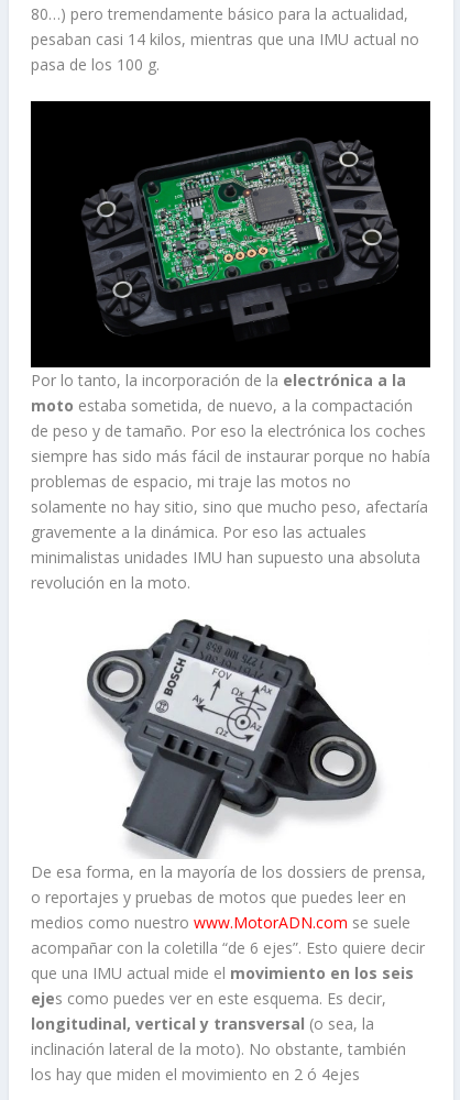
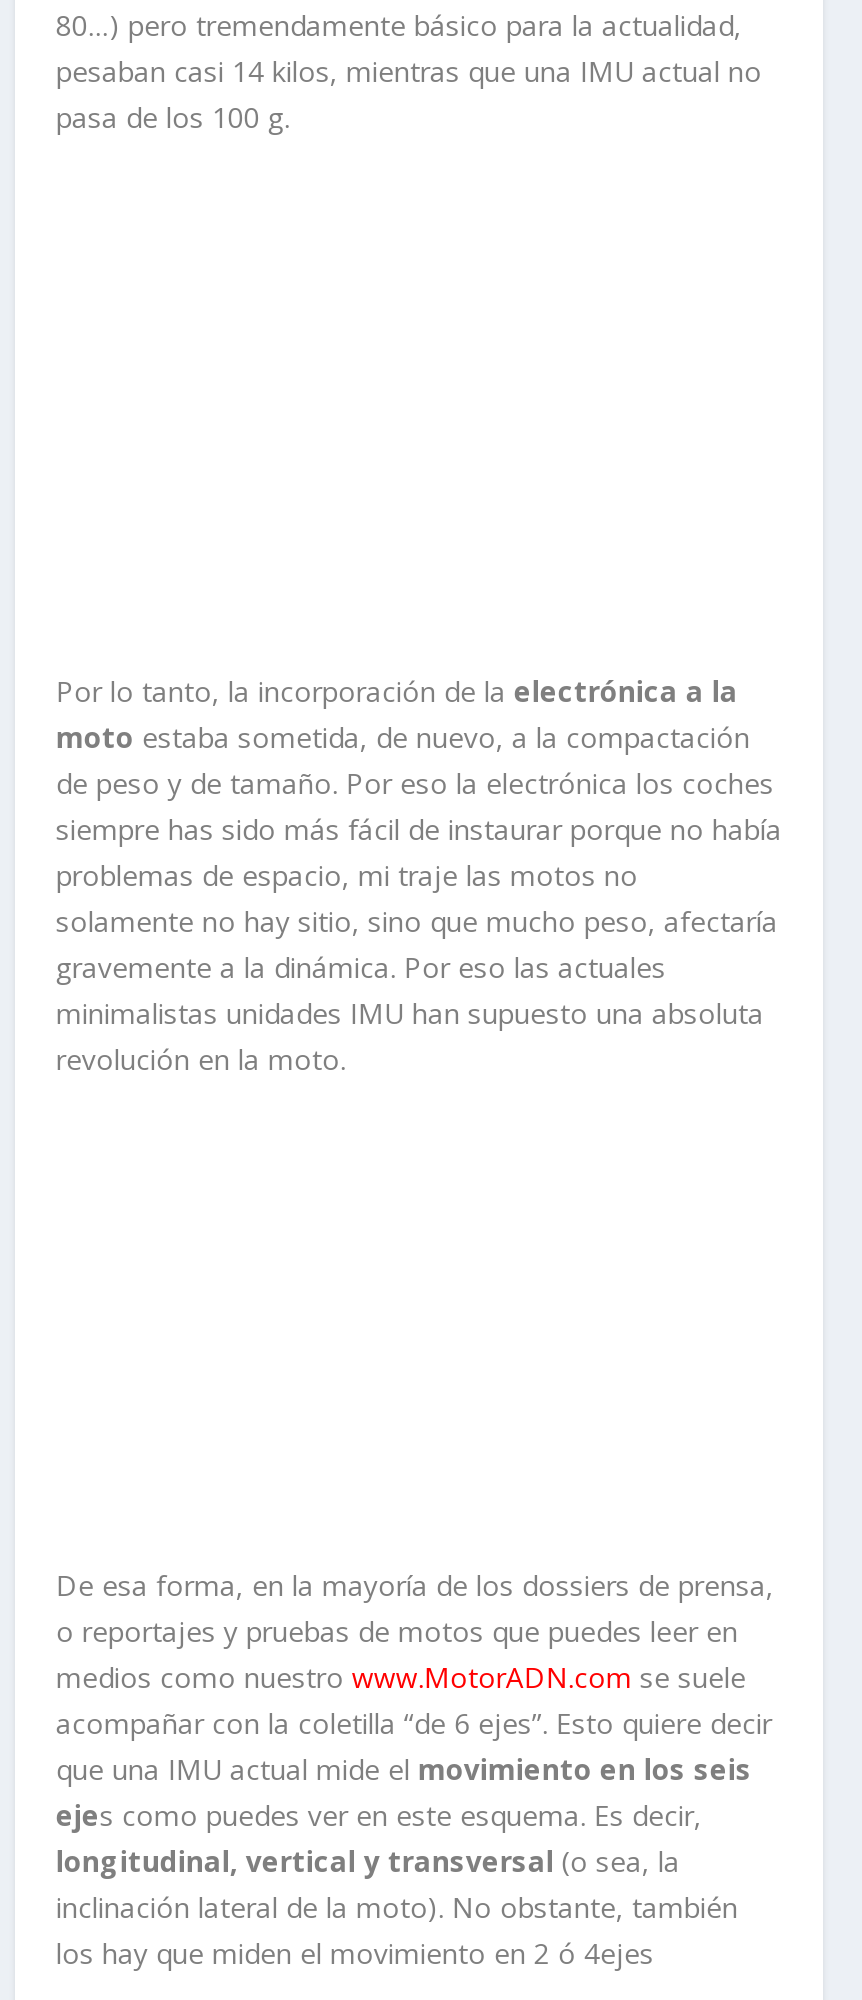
- [image]

- [image]
